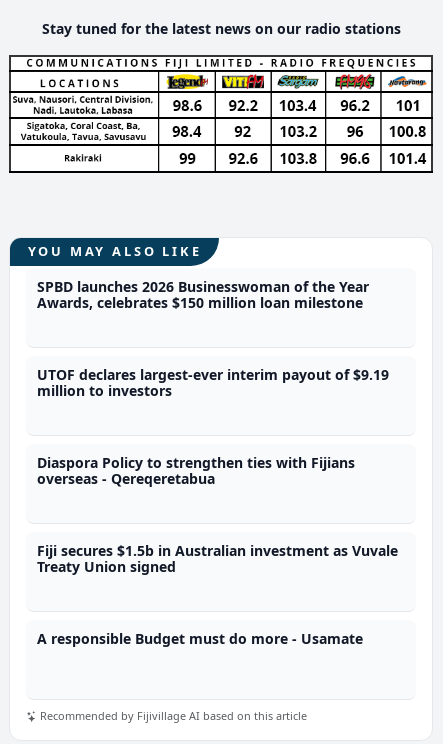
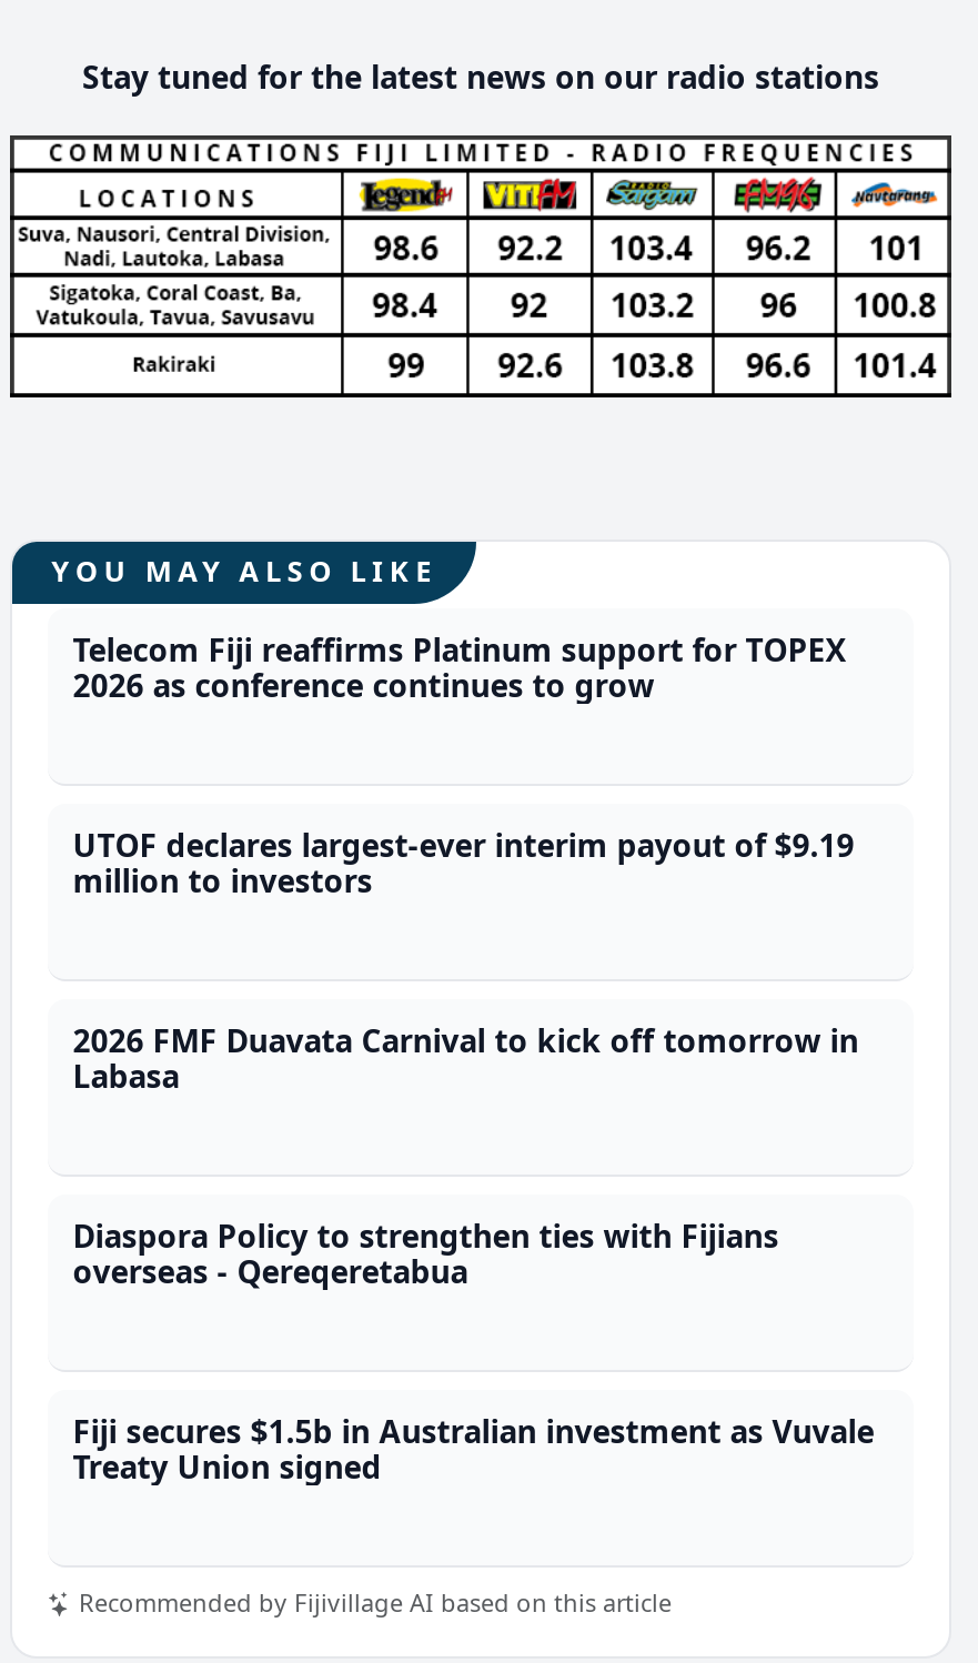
- SPBD launches 2026 Businesswoman of the Year
- Awards, celebrates $150 million loan milestone
+ Telecom Fiji reaffirms Platinum support for TOPEX
+ 2026 as conference continues to grow

+ 2026 FMF Duavata Carnival to kick off tomorrow in
+ Labasa

moved down: Diaspora Policy to strengthen ties with Fijians | overseas - Qereqeretabua | Fiji secures $1.5b in Australian investment as Vuvale | Treaty Union signed

- A responsible Budget must do more - Usamate
